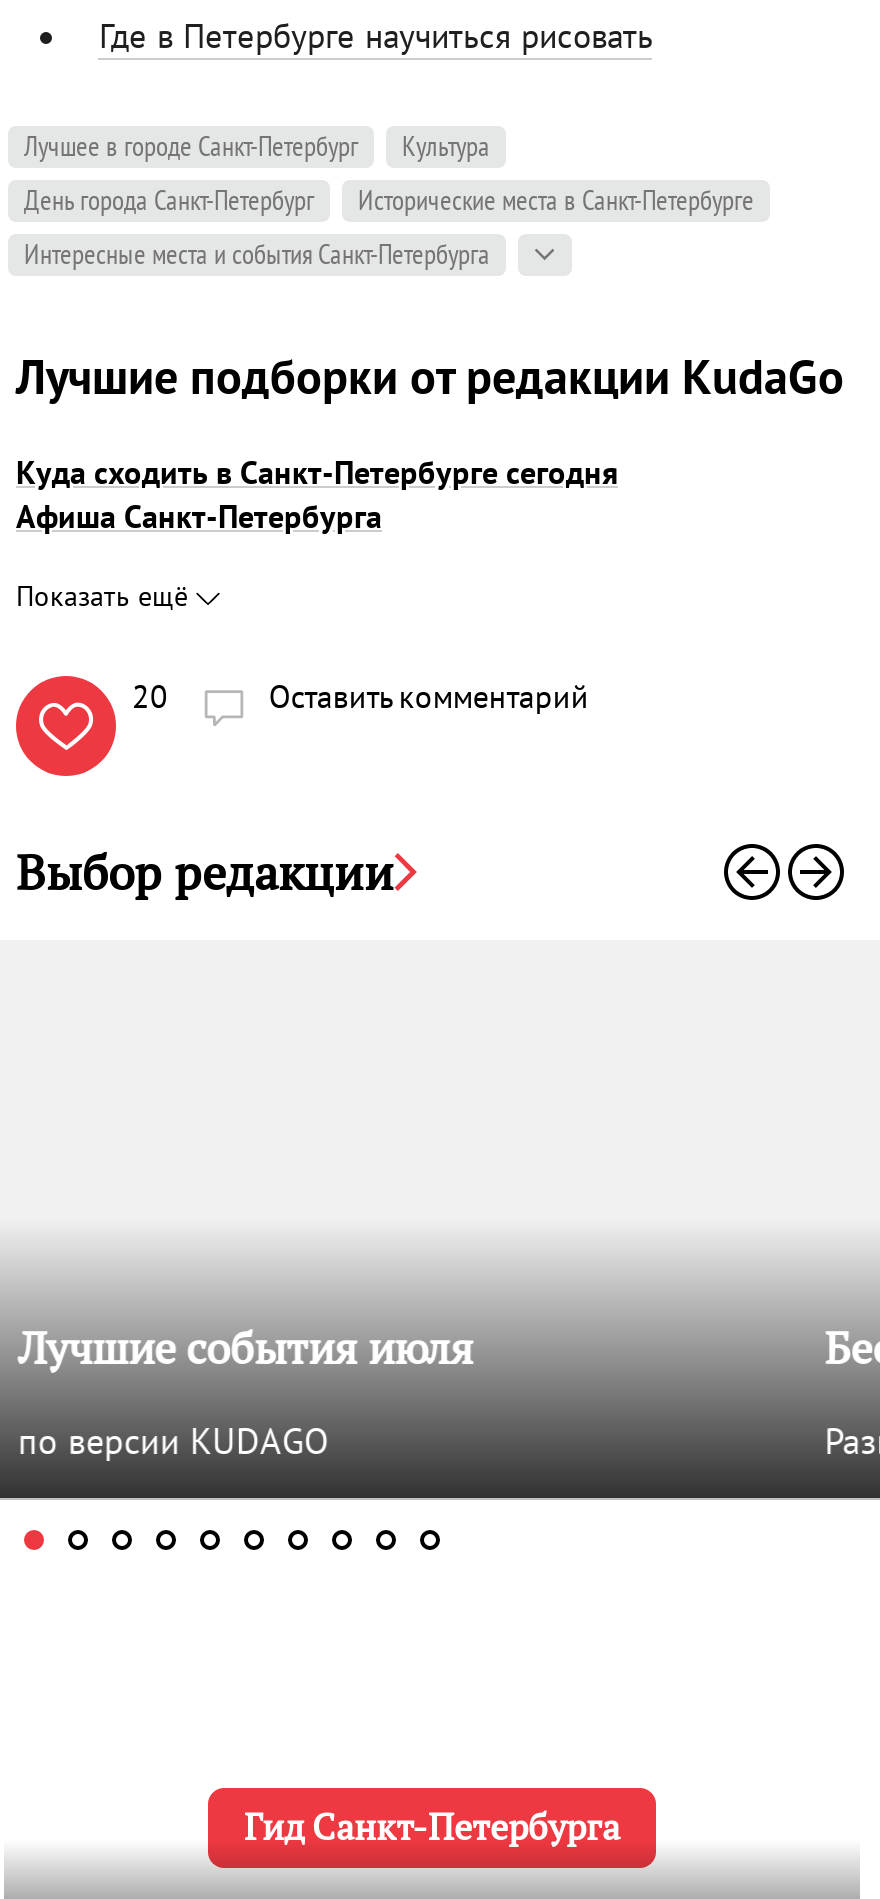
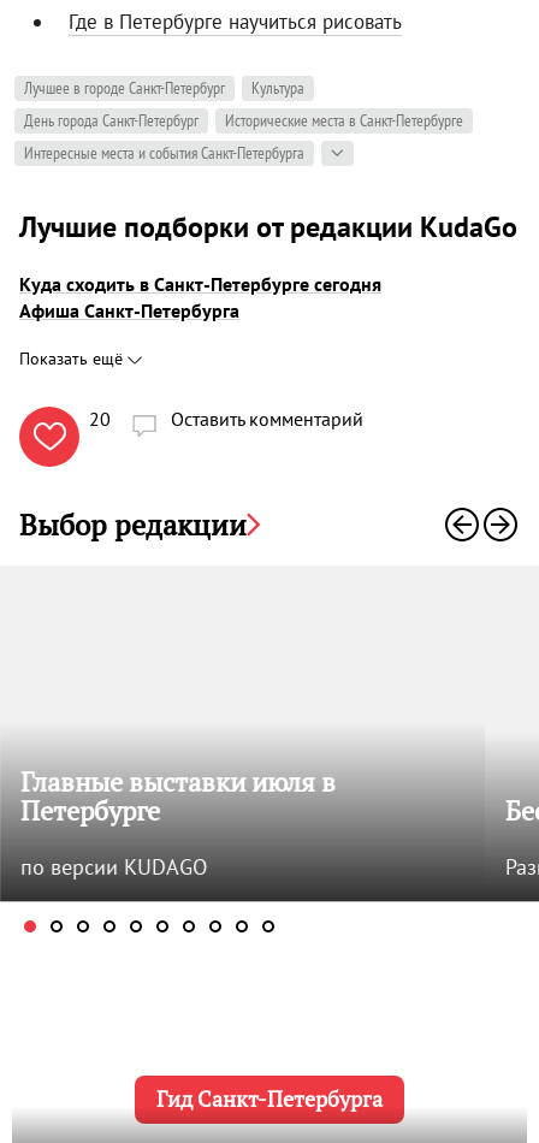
- Лучшие события июля
+ Главные выставки июля в
+ Петербурге
